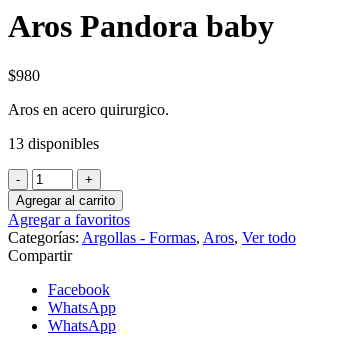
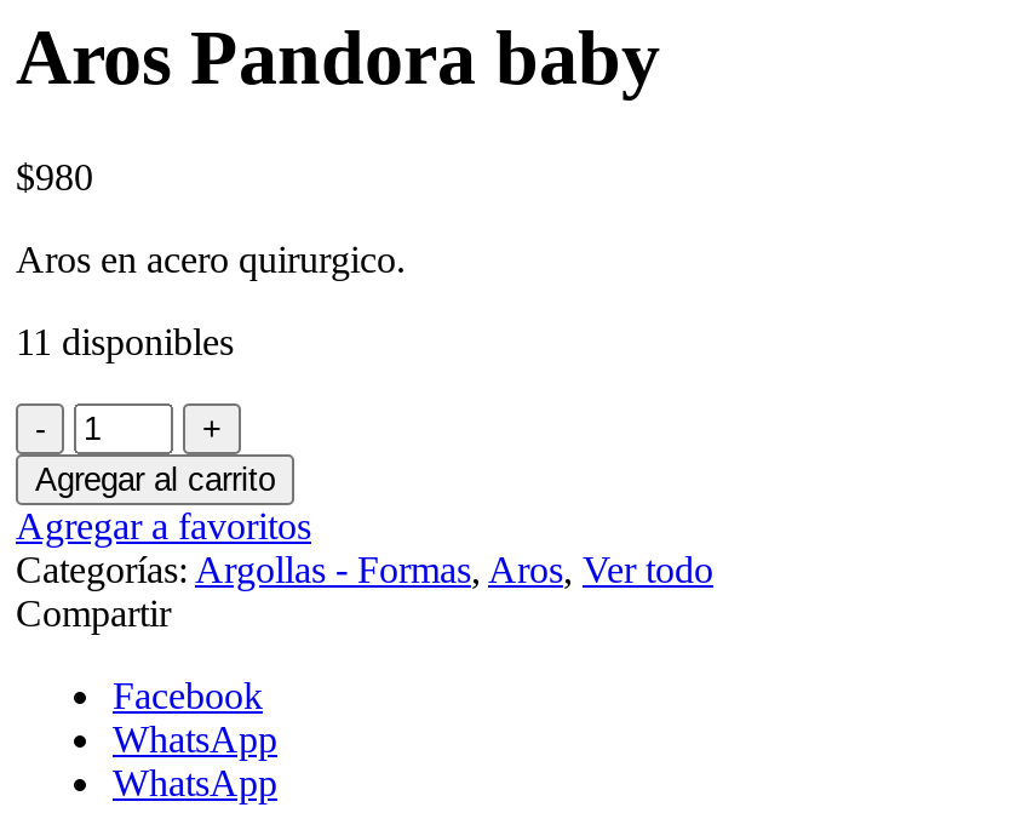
- 13 disponibles
+ 11 disponibles
